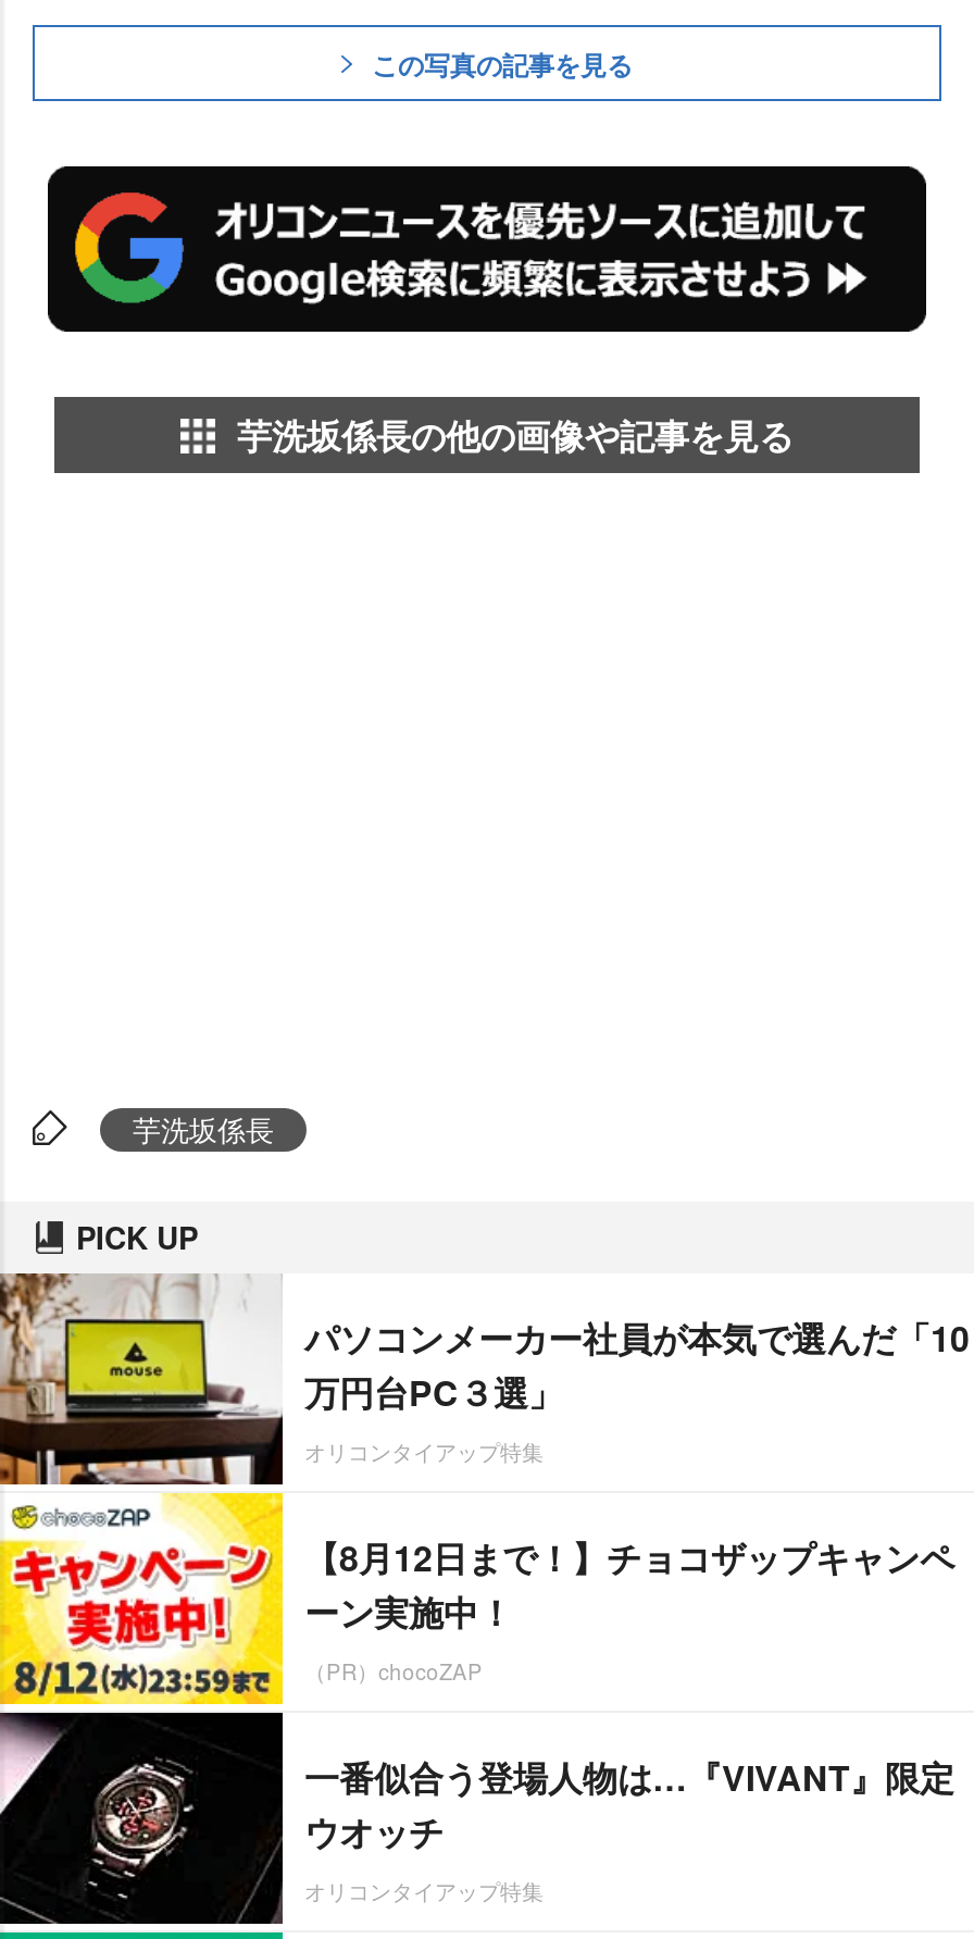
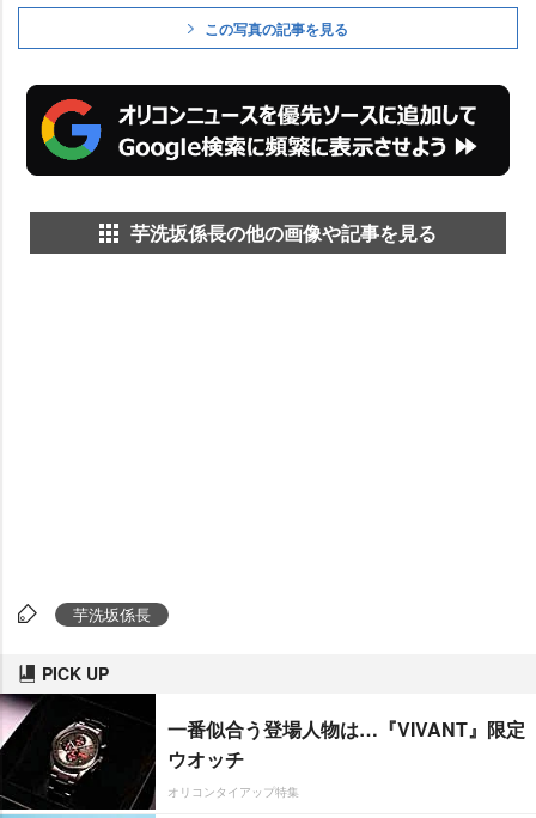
- [image]
- パソコンメーカー社員が本気で選んだ「10
- 万円台PC３選」
- オリコンタイアップ特集
- 【8月12日まで！】チョコザップキャンペ
- ーン実施中！
- （PR）chocoZAP
